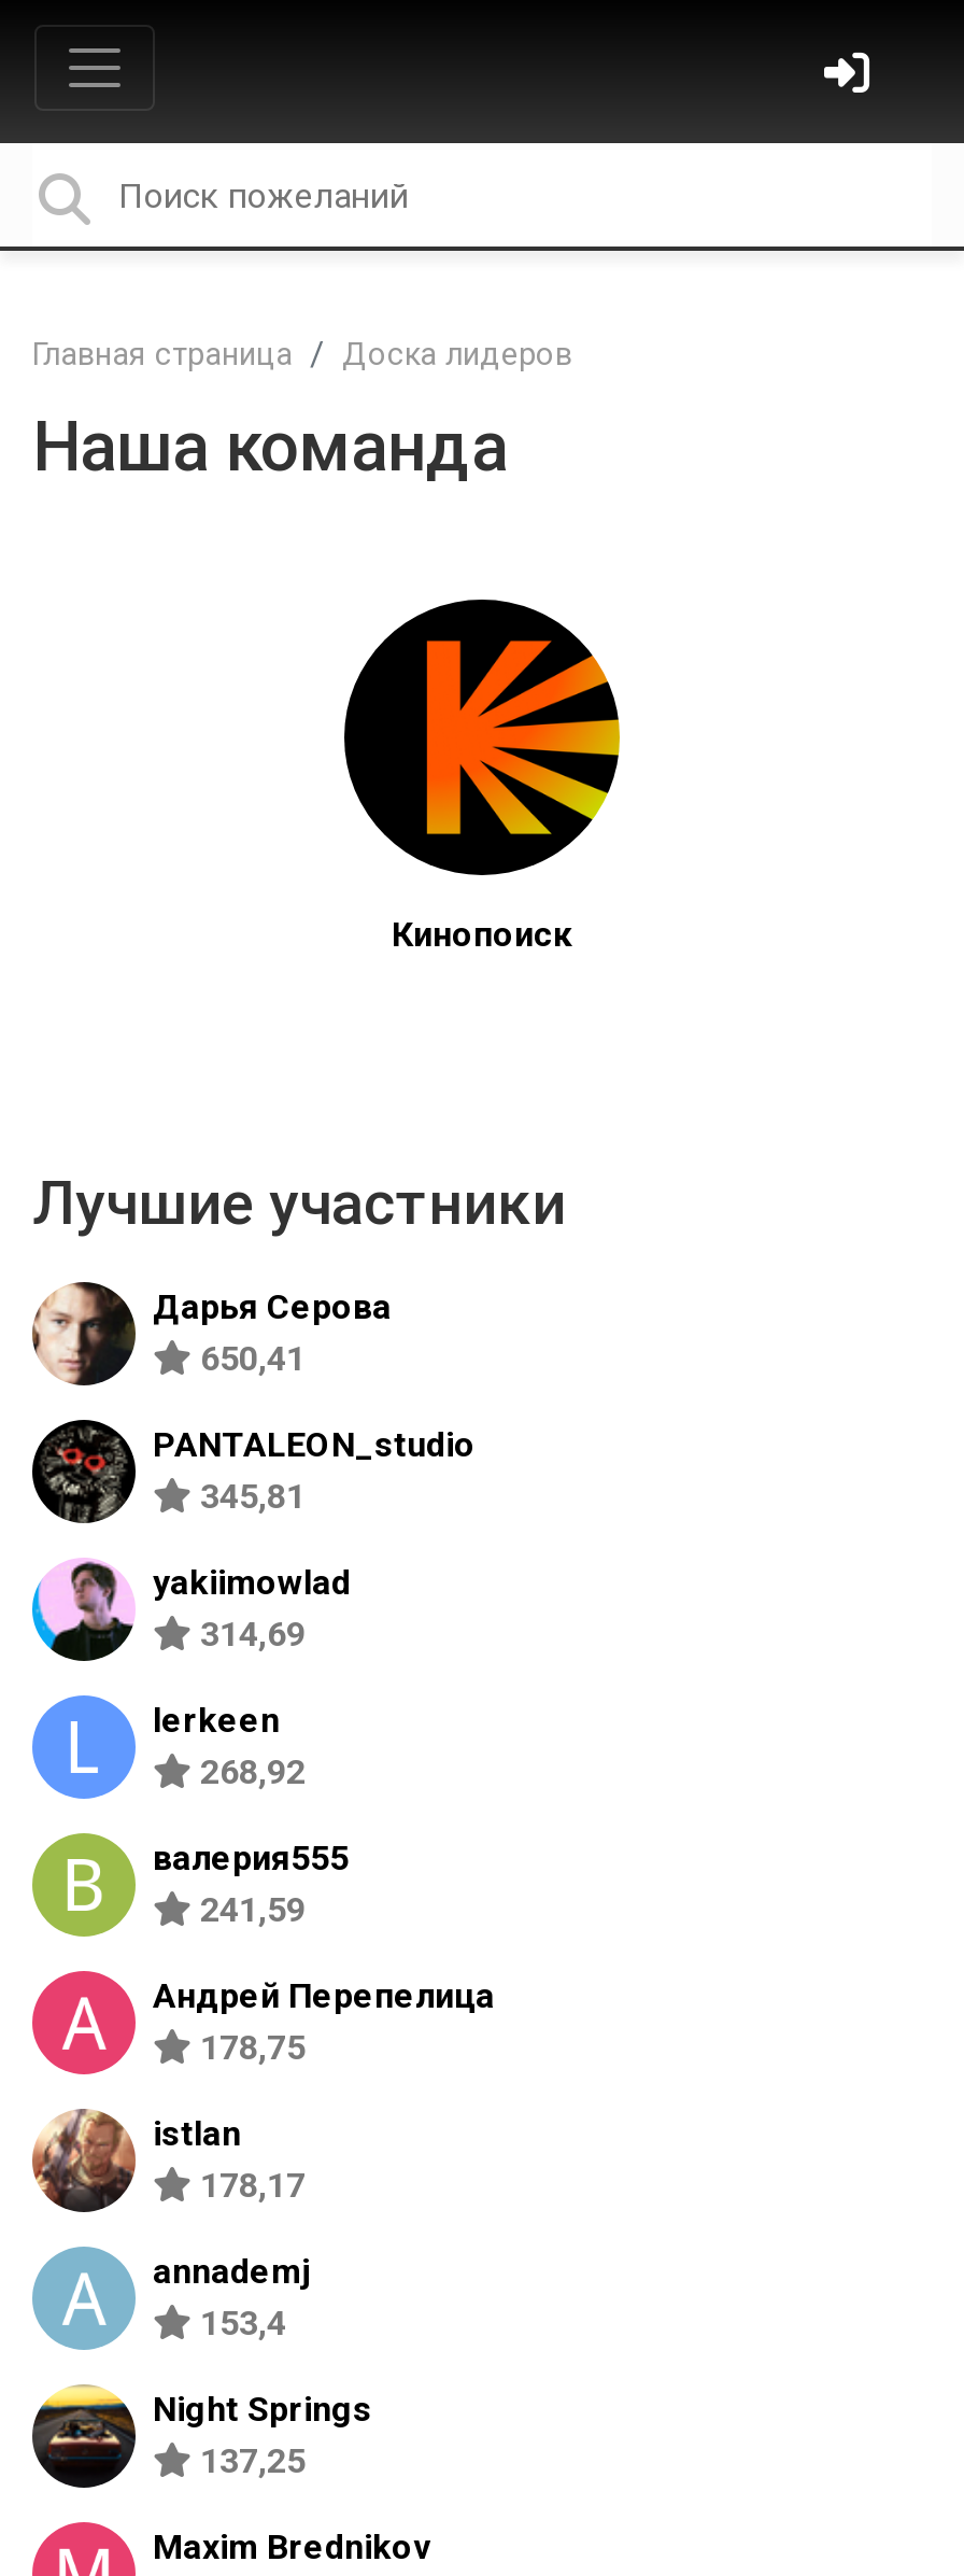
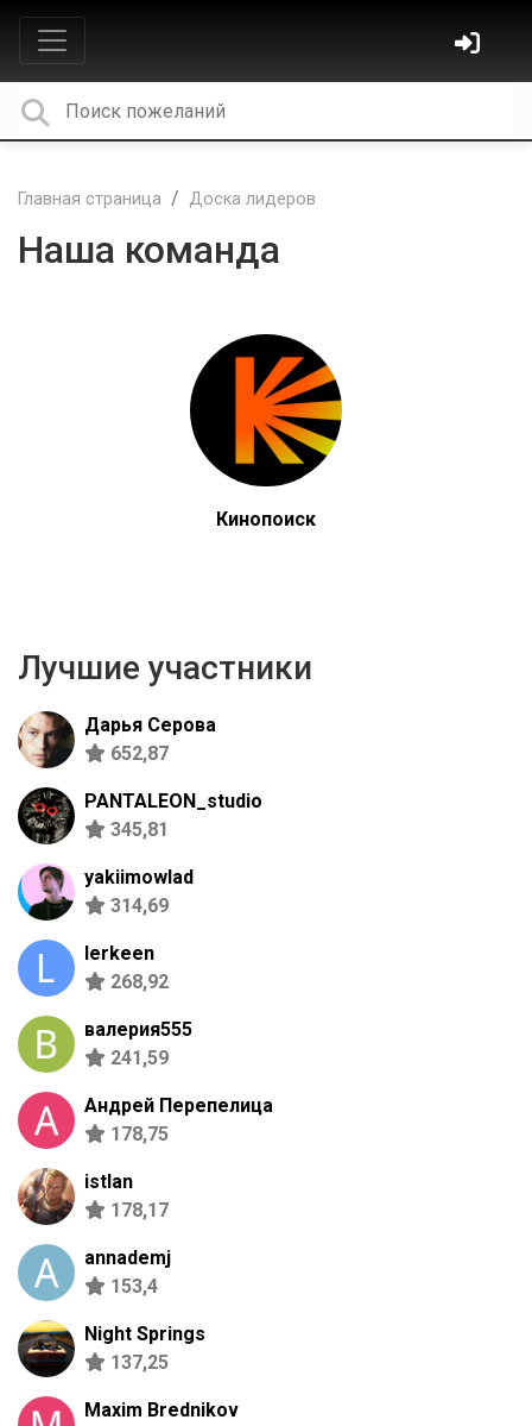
- 650,41
+ 652,87
